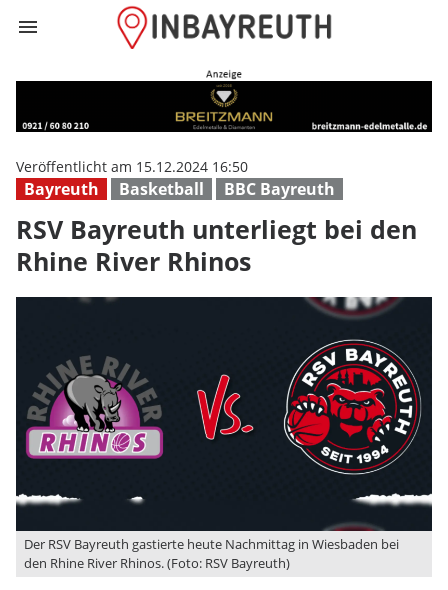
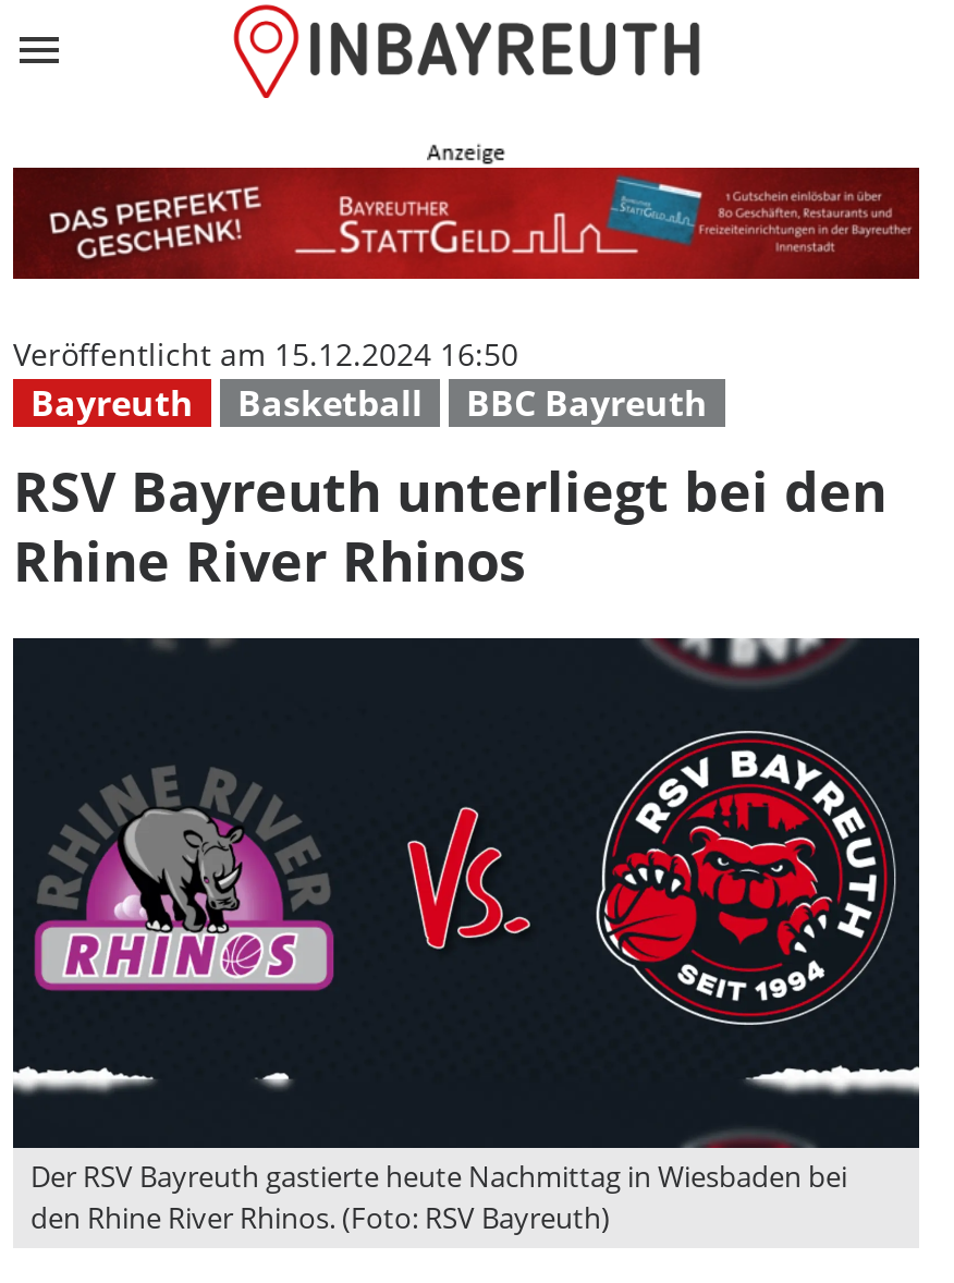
- [image]
+ [image]
